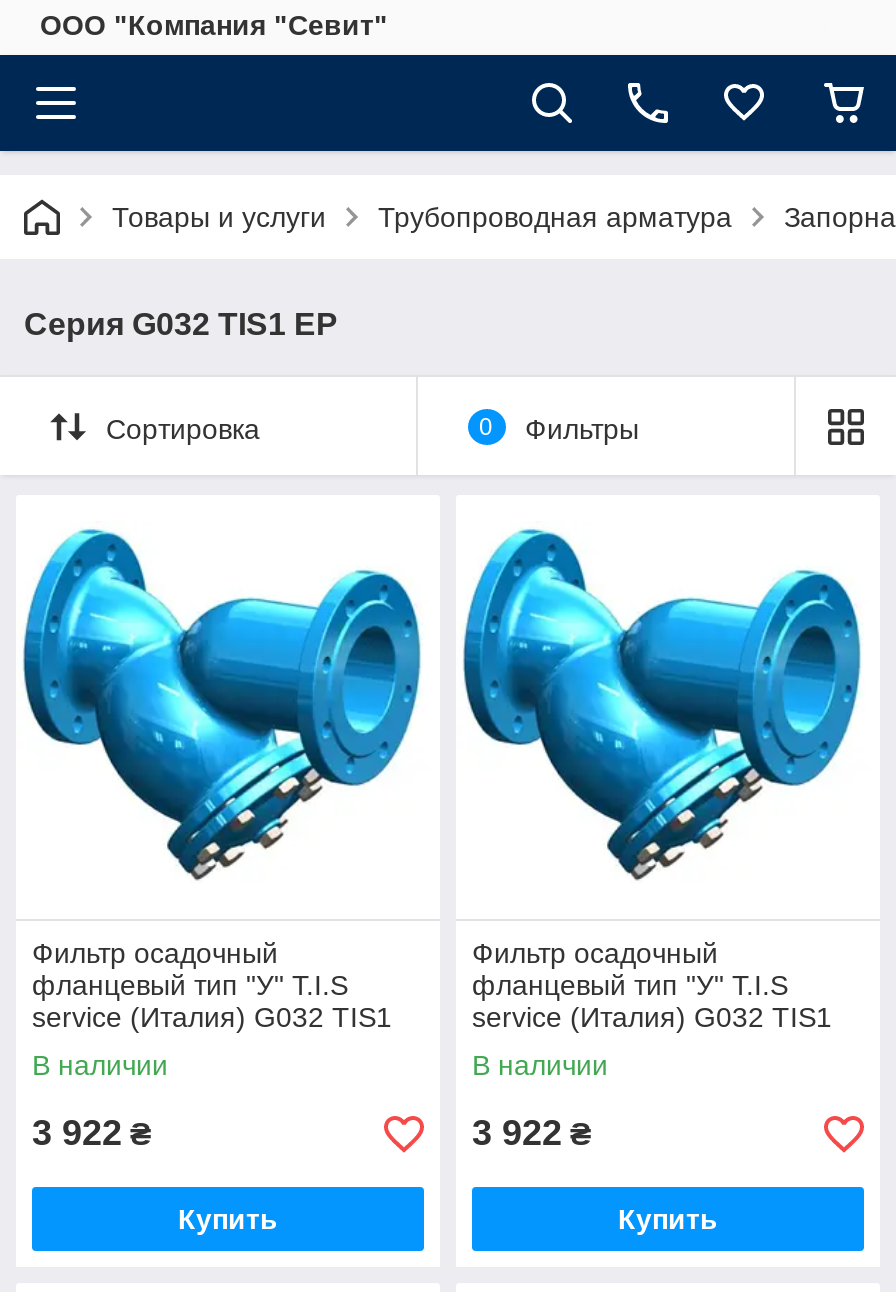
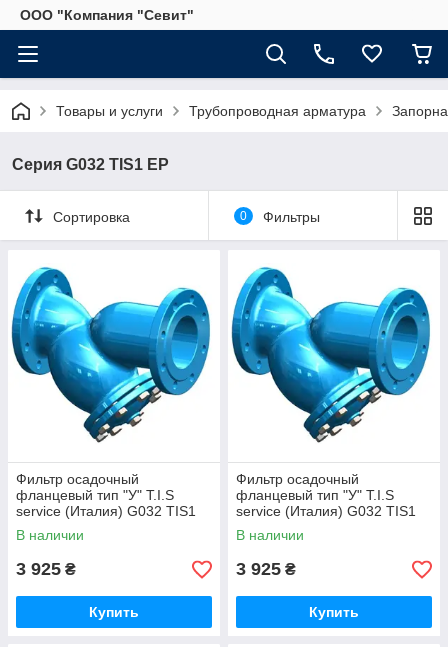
- 3 922 ₴
+ 3 925 ₴

- 3 922 ₴
+ 3 925 ₴
